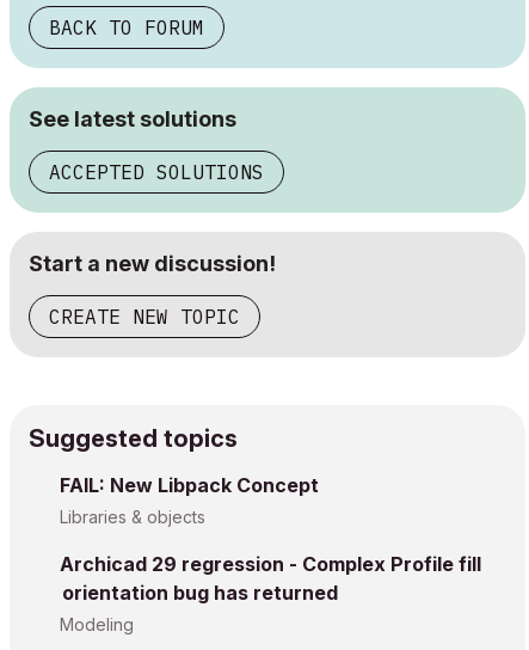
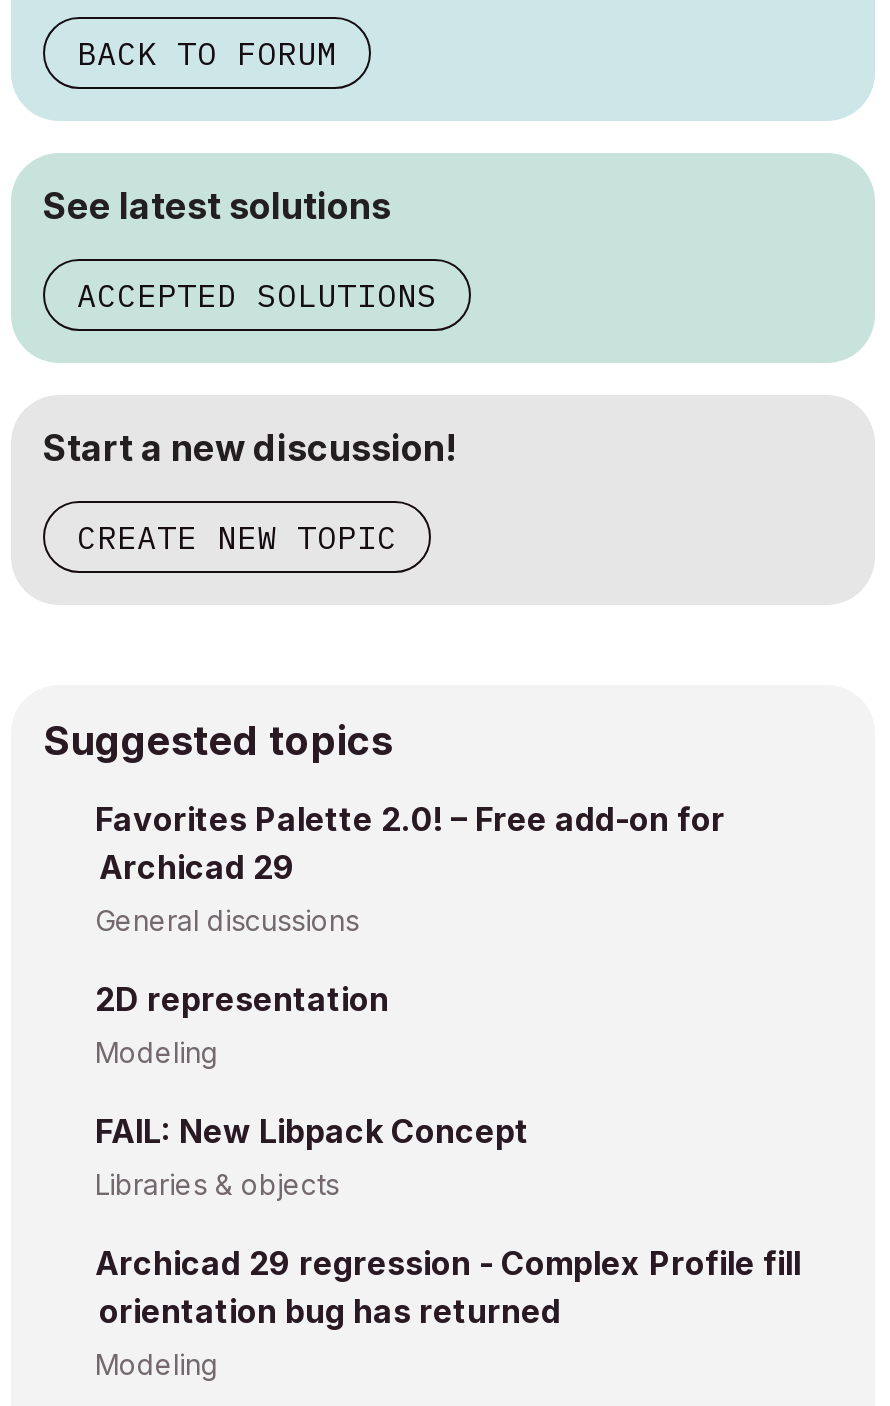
+ Favorites Palette 2.0! – Free add-on for
+ Archicad 29
+ General discussions
+ 2D representation
+ Modeling
